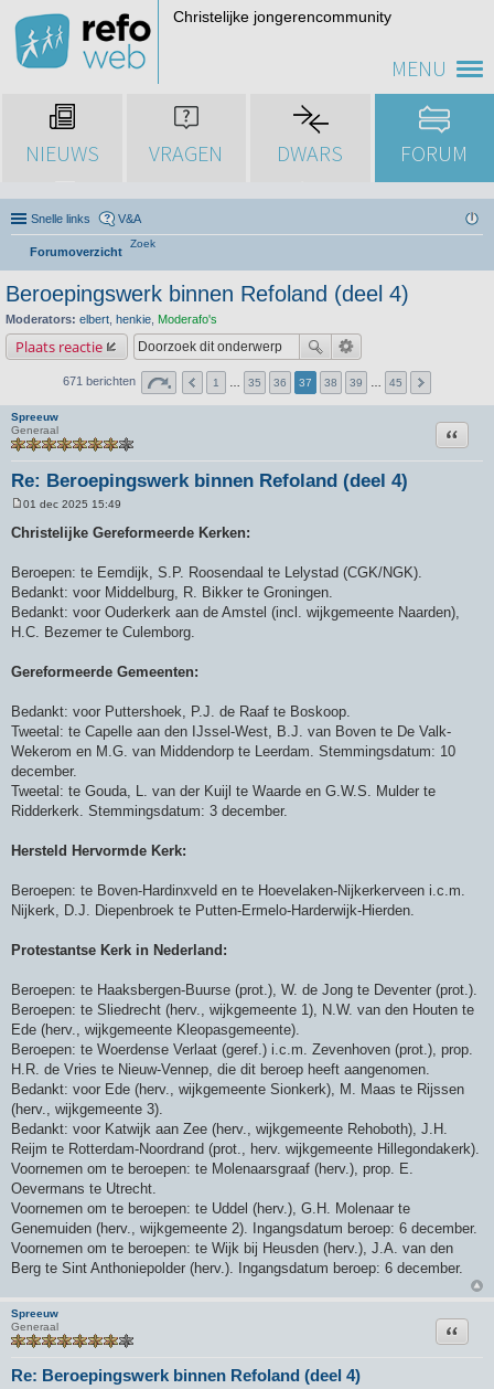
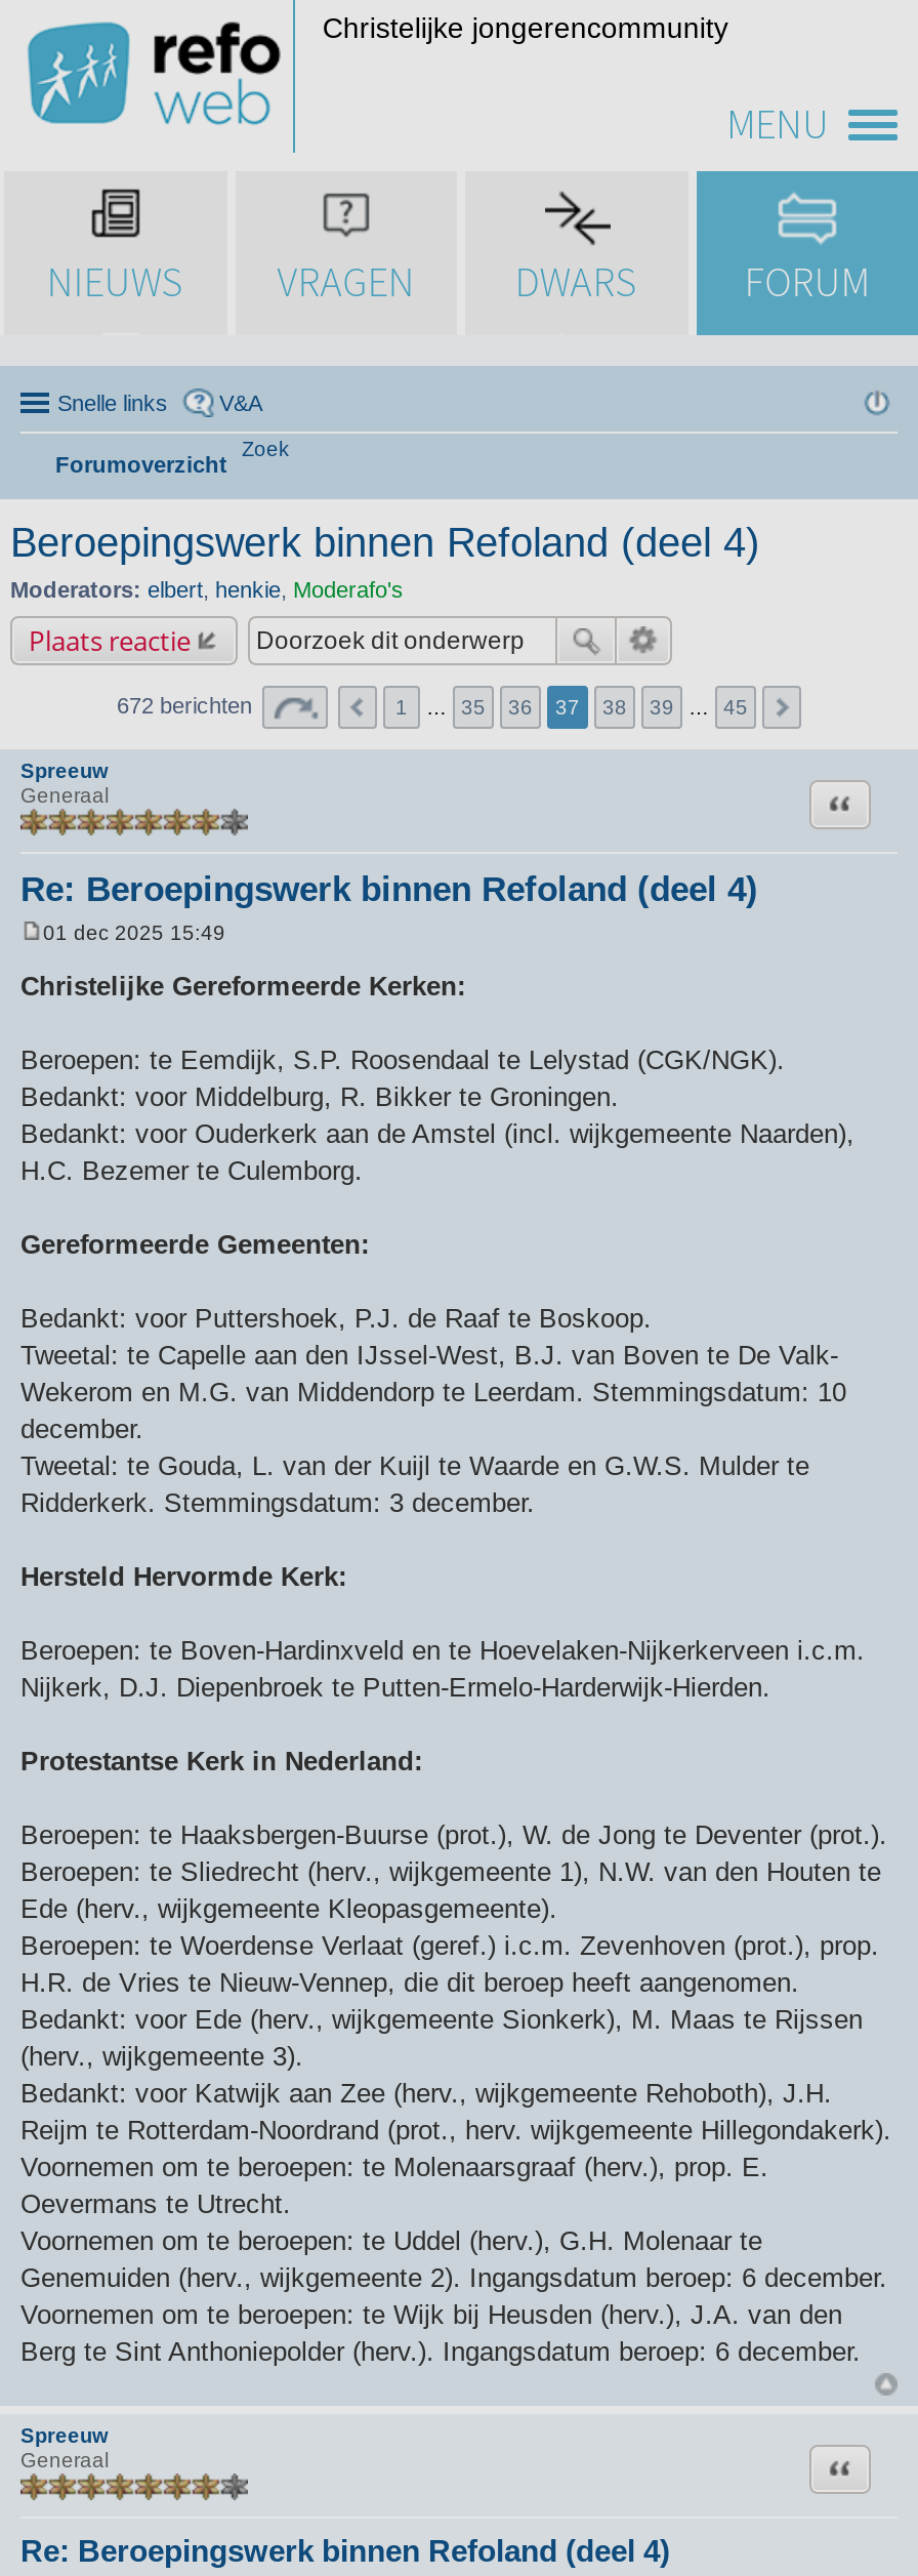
- 671 berichten
+ 672 berichten
